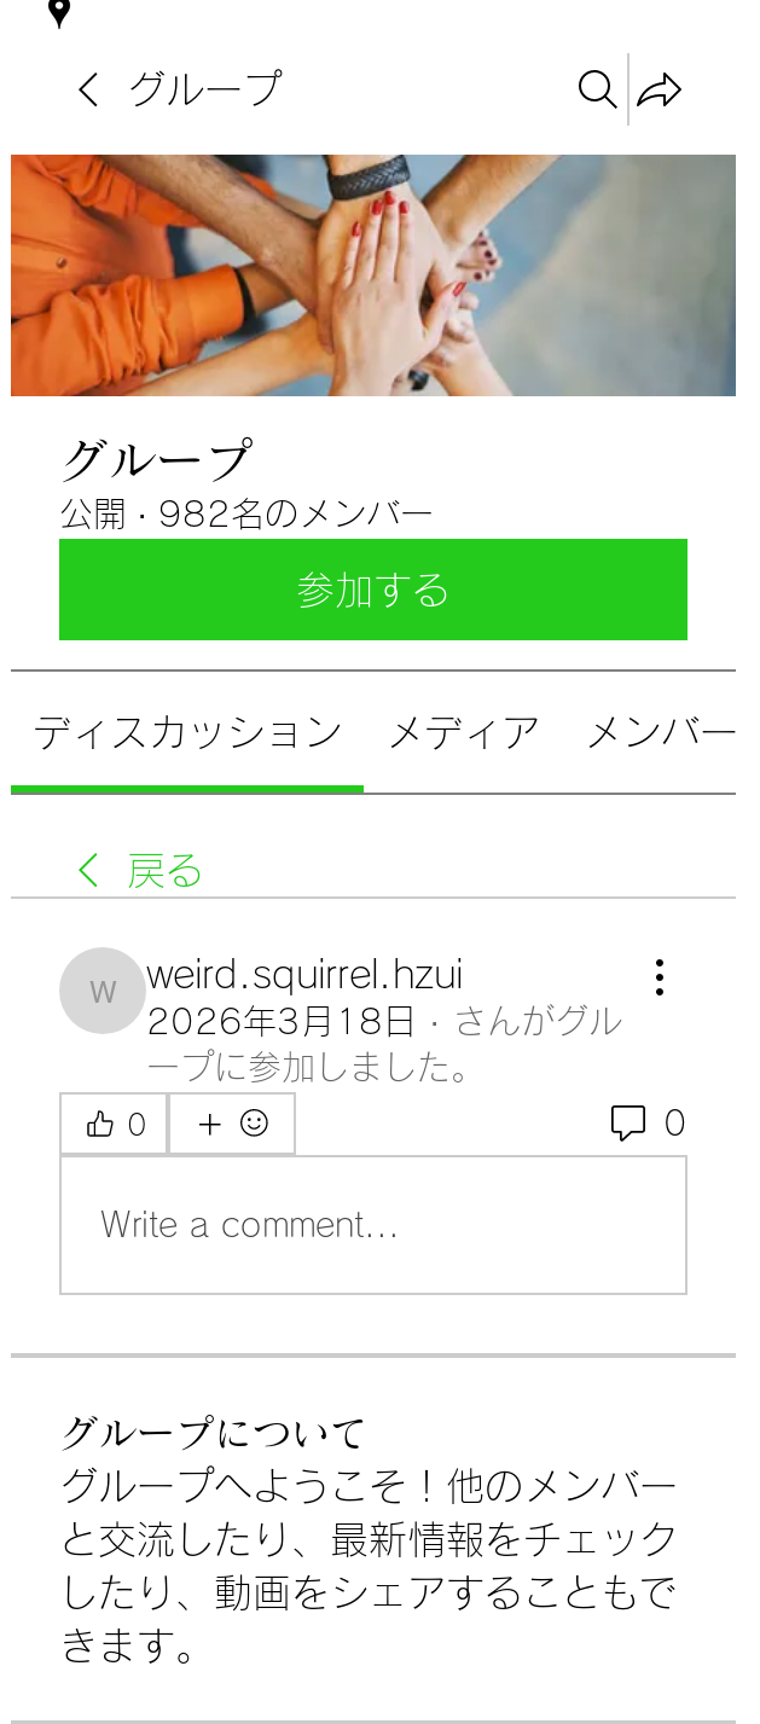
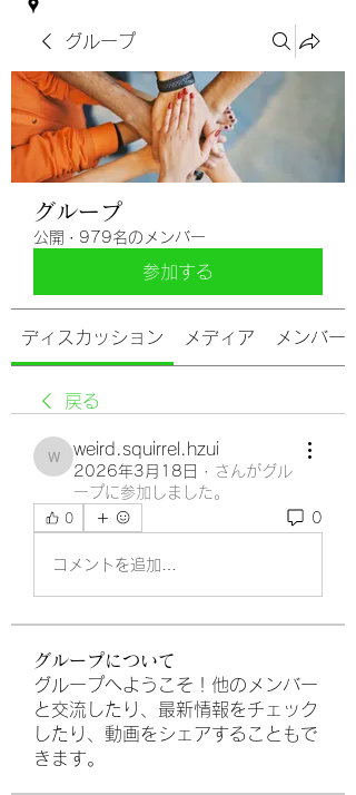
- 公開 · 982名のメンバー
+ 公開 · 979名のメンバー

- Write a comment...
+ コメントを追加…
